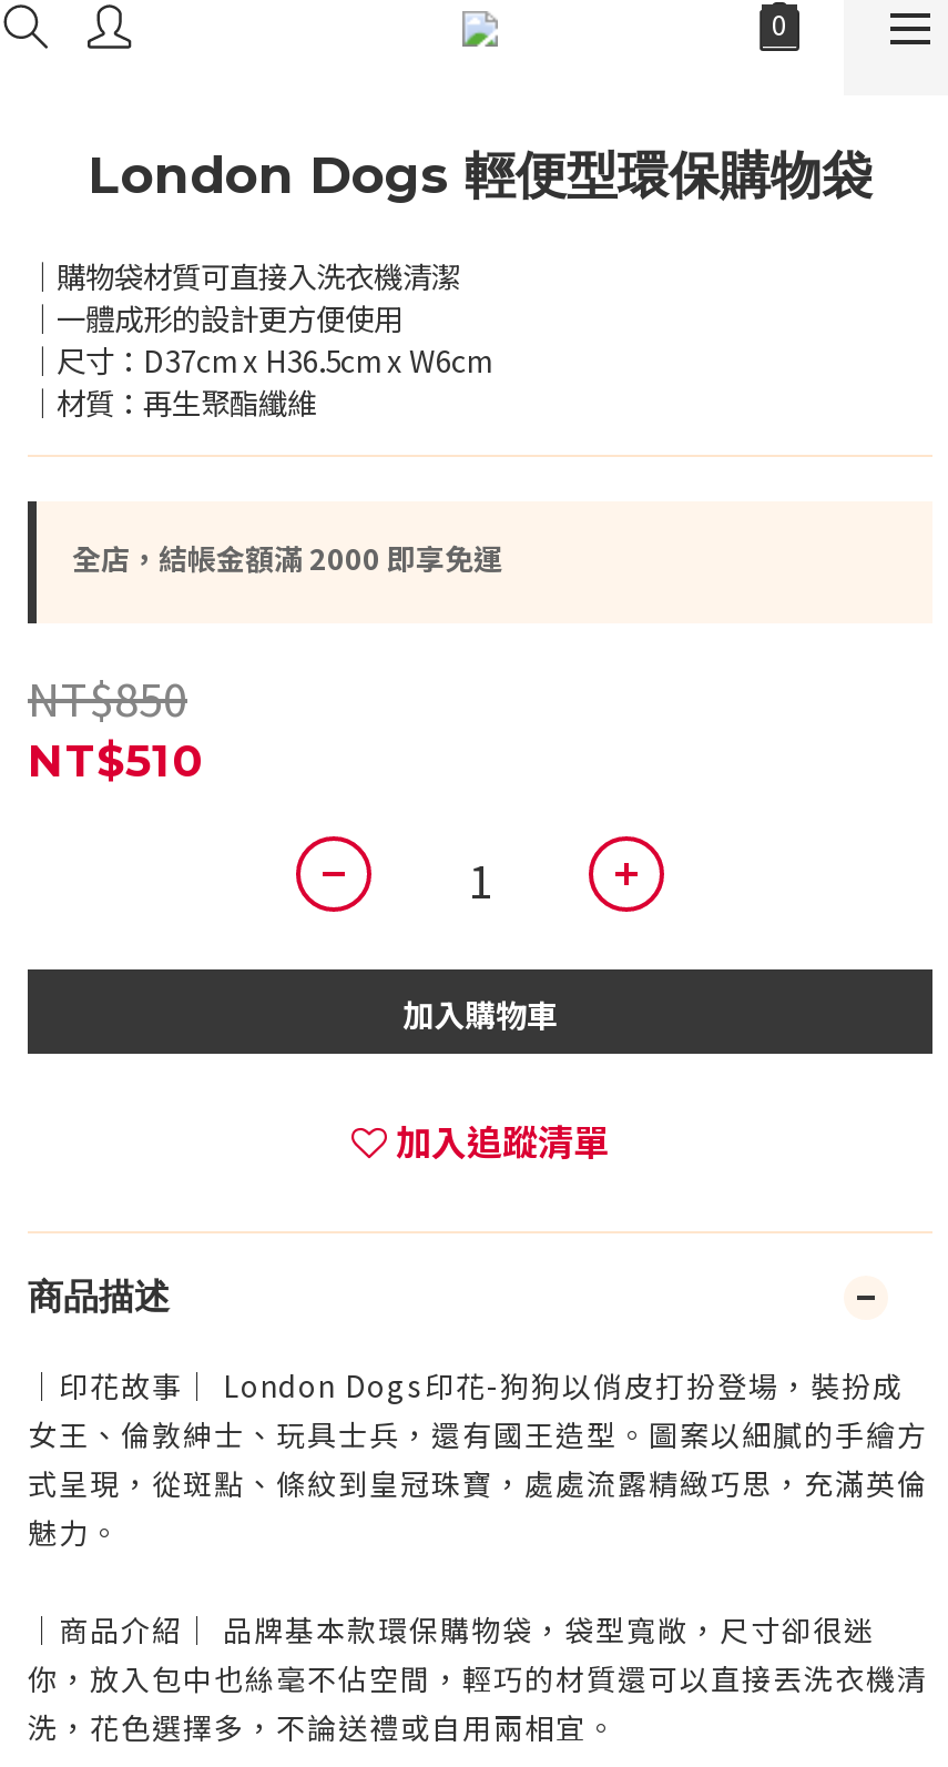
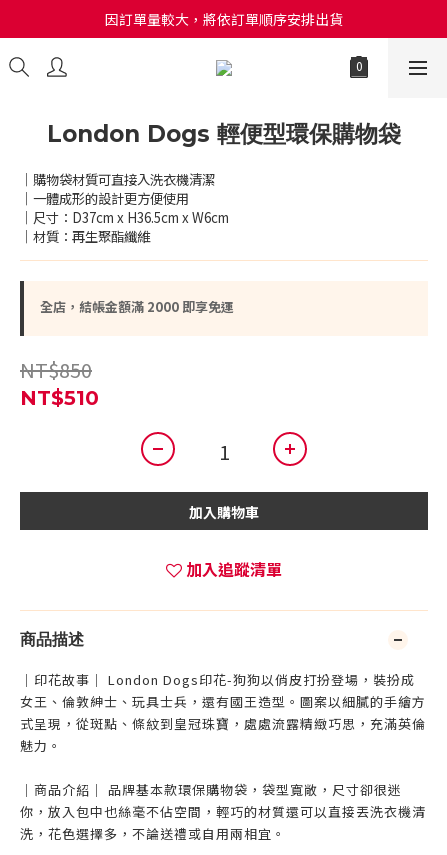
+ 因訂單量較大，將依訂單順序安排出貨
